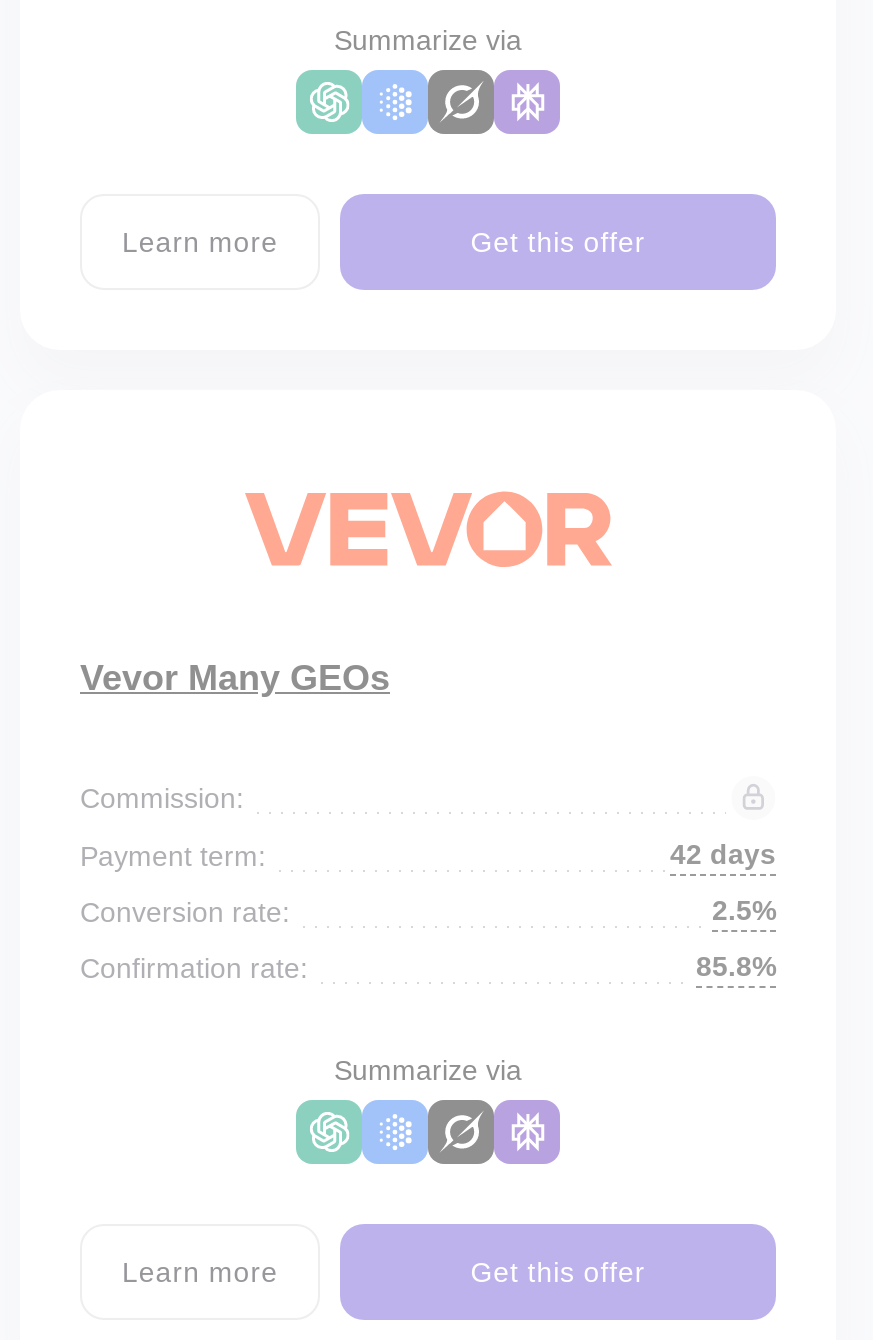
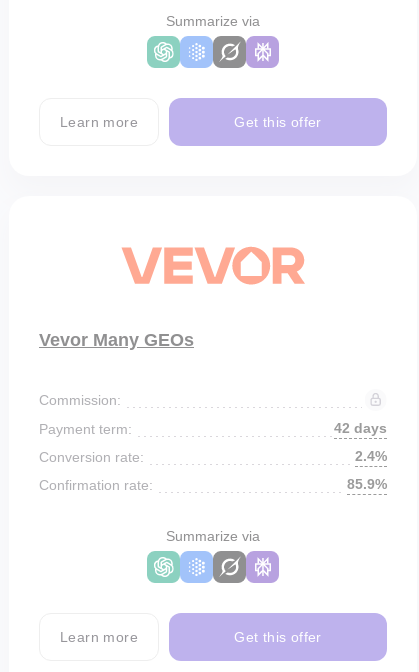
- 2.5%
+ 2.4%

- 85.8%
+ 85.9%
